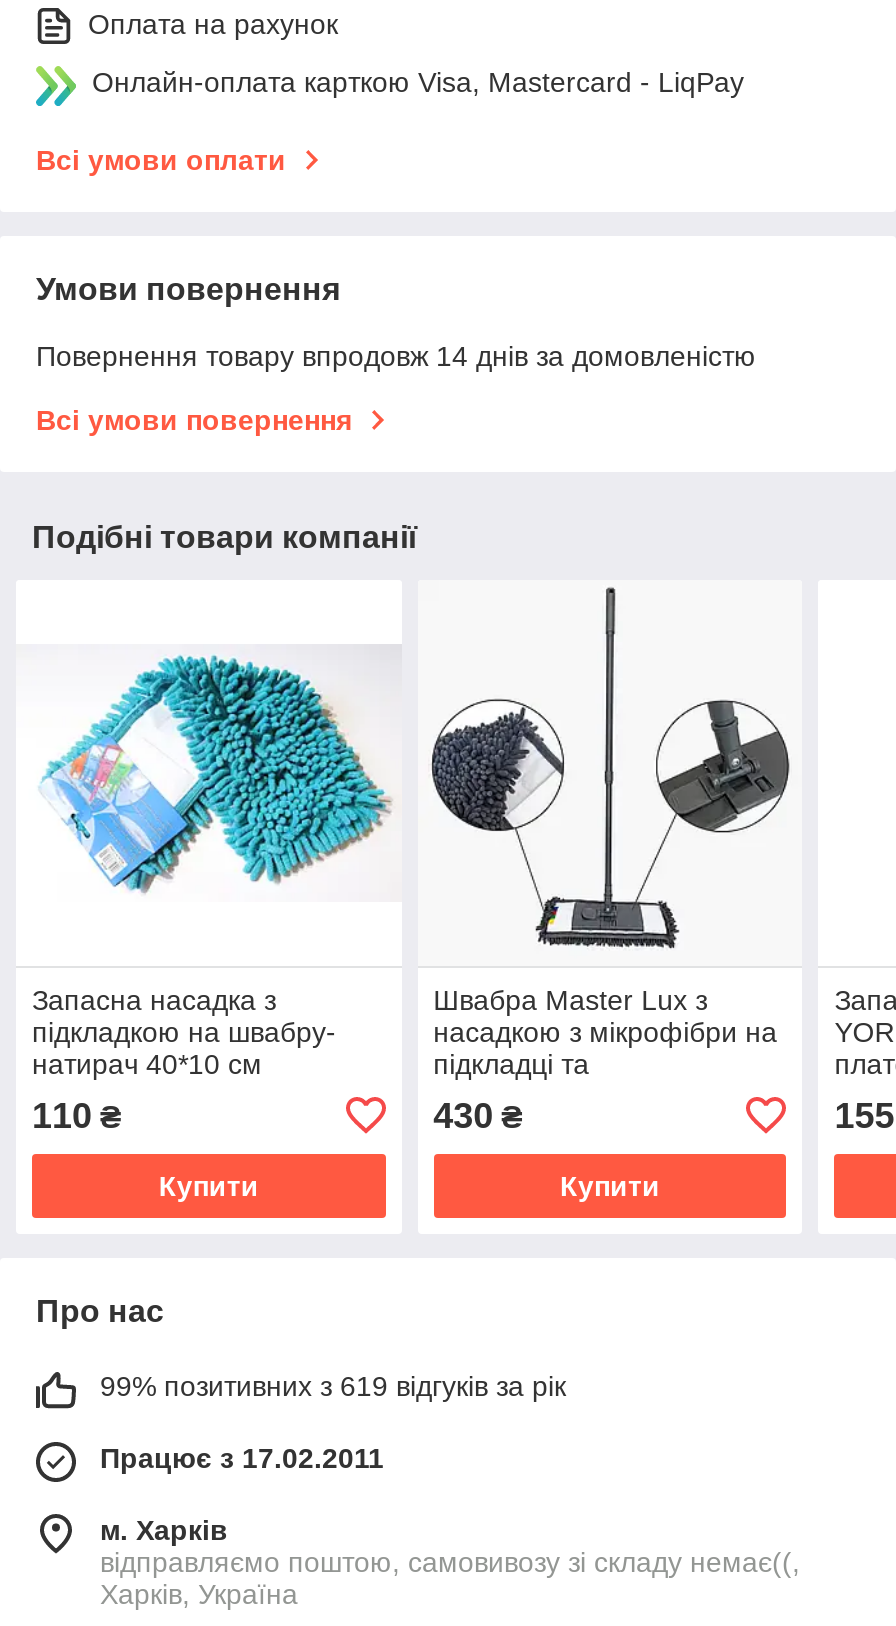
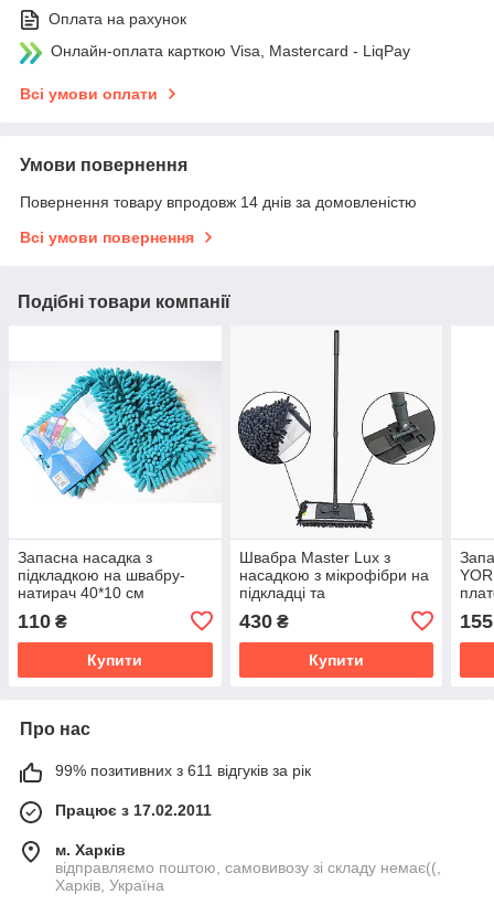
- 99% позитивних з 619 відгуків за рік
+ 99% позитивних з 611 відгуків за рік
